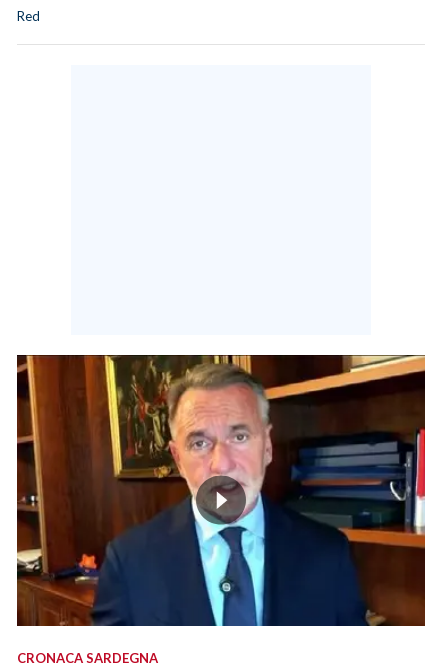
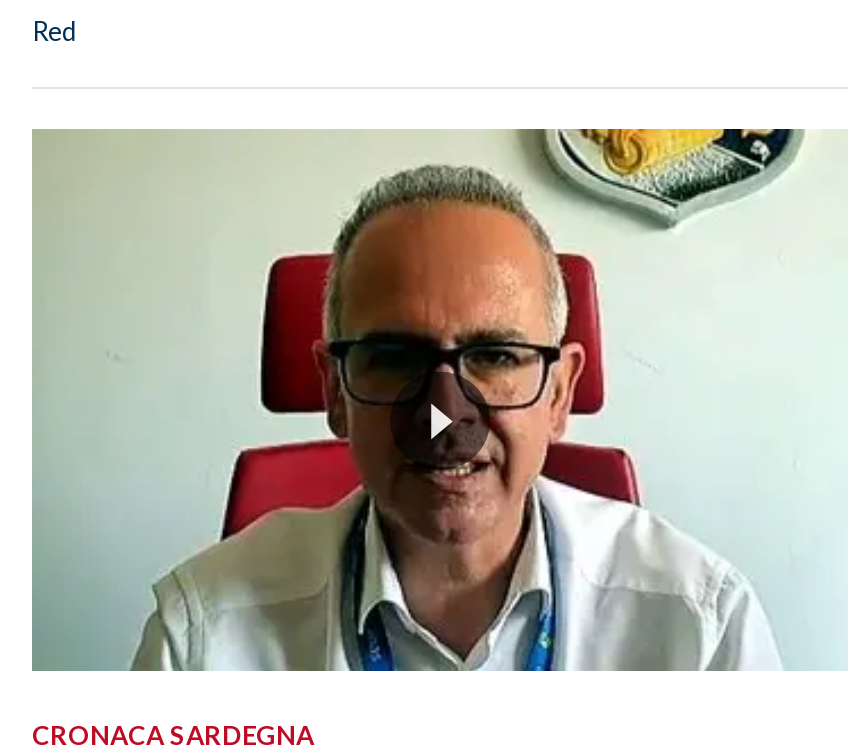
- [image]
+ [image]
